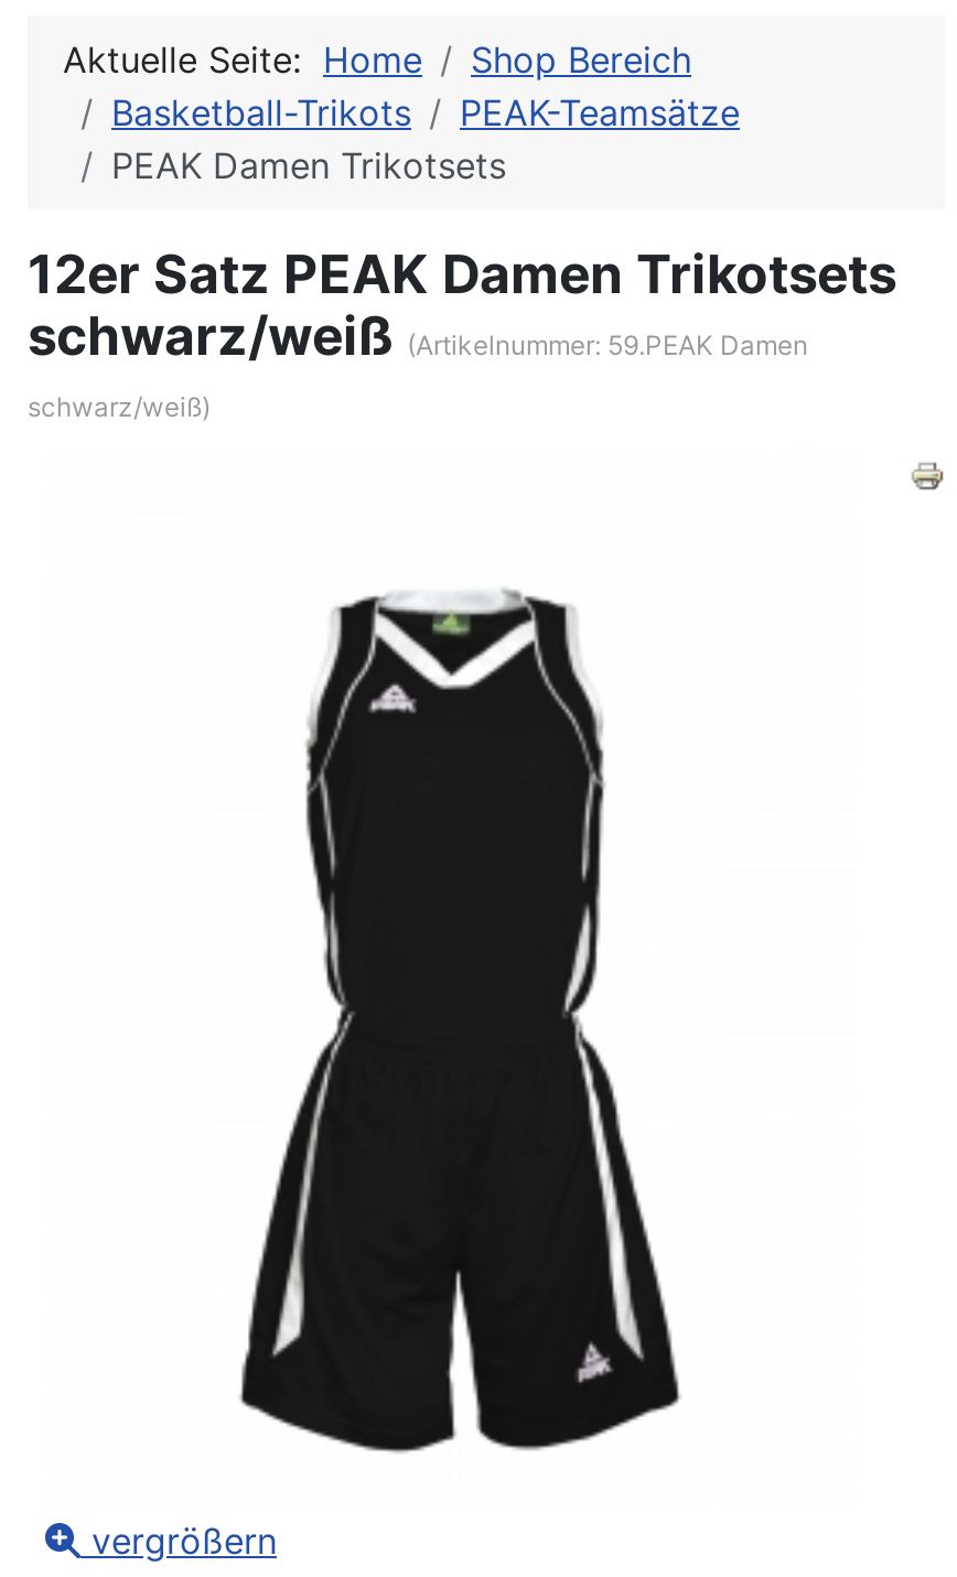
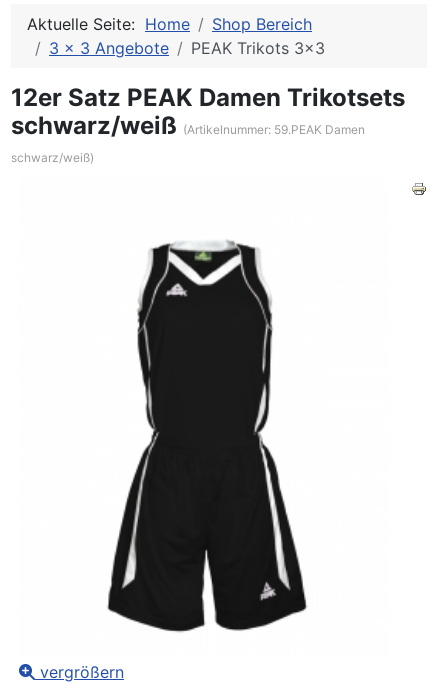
- Basketball-Trikots
- PEAK-Teamsätze
- PEAK Damen Trikotsets
+ 3 x 3 Angebote
+ PEAK Trikots 3x3
